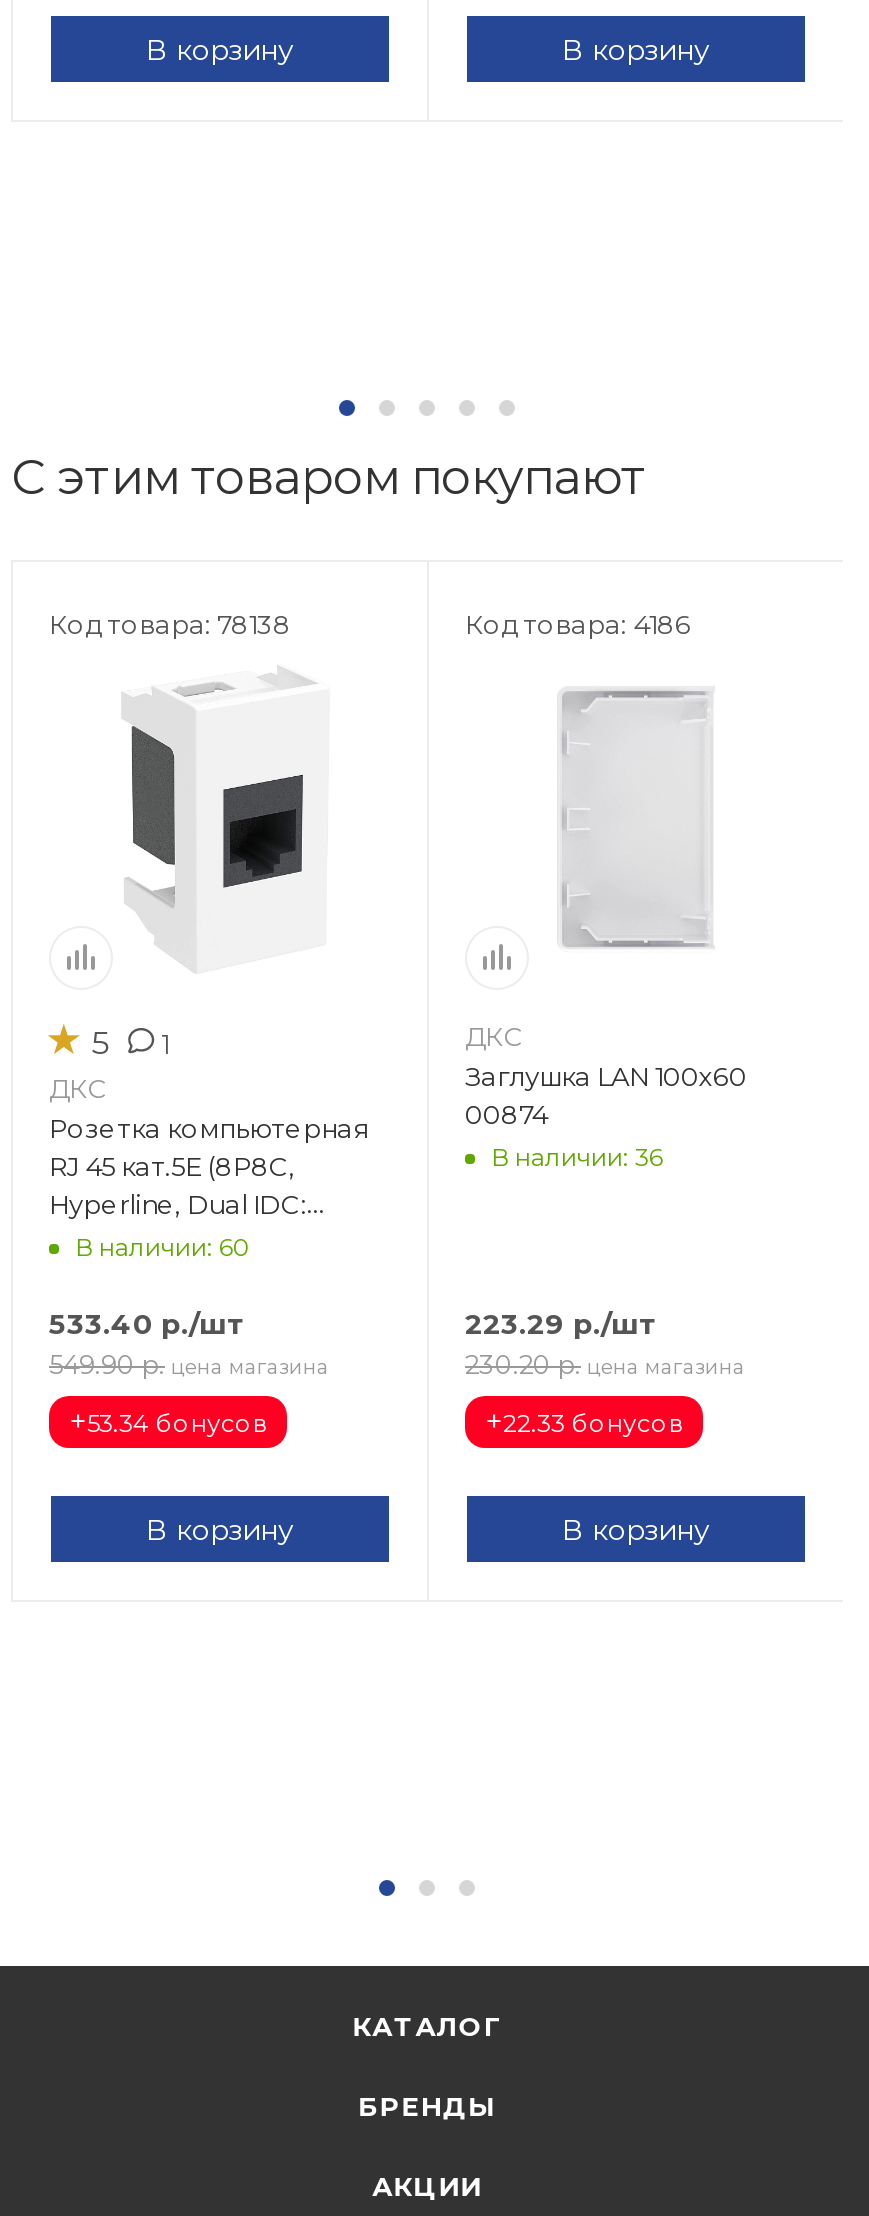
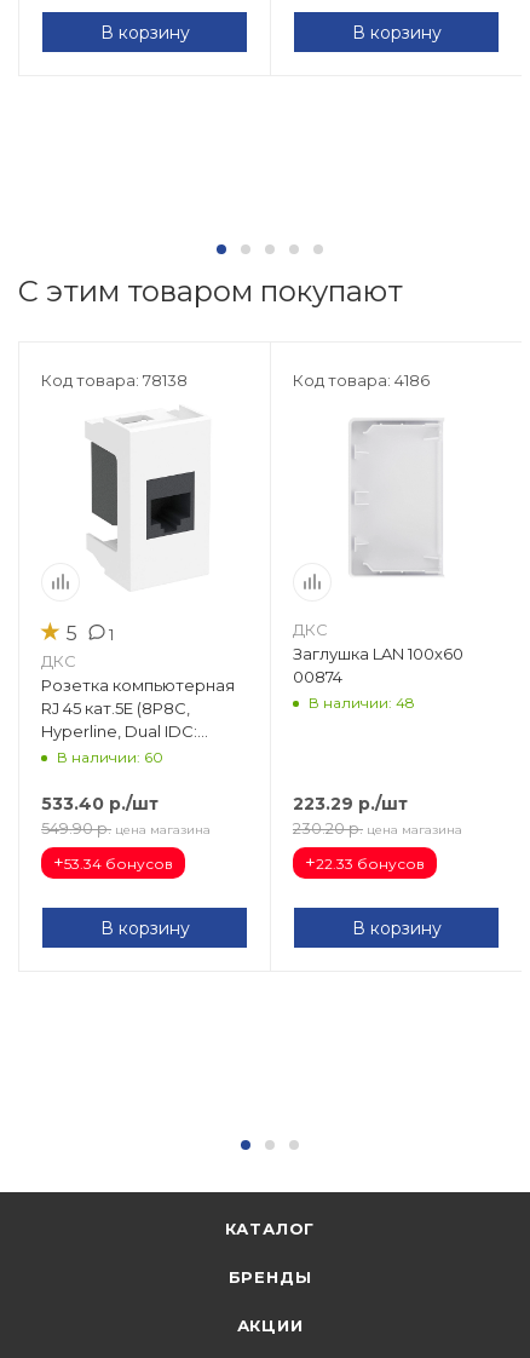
- В наличии: 36
+ В наличии: 48
